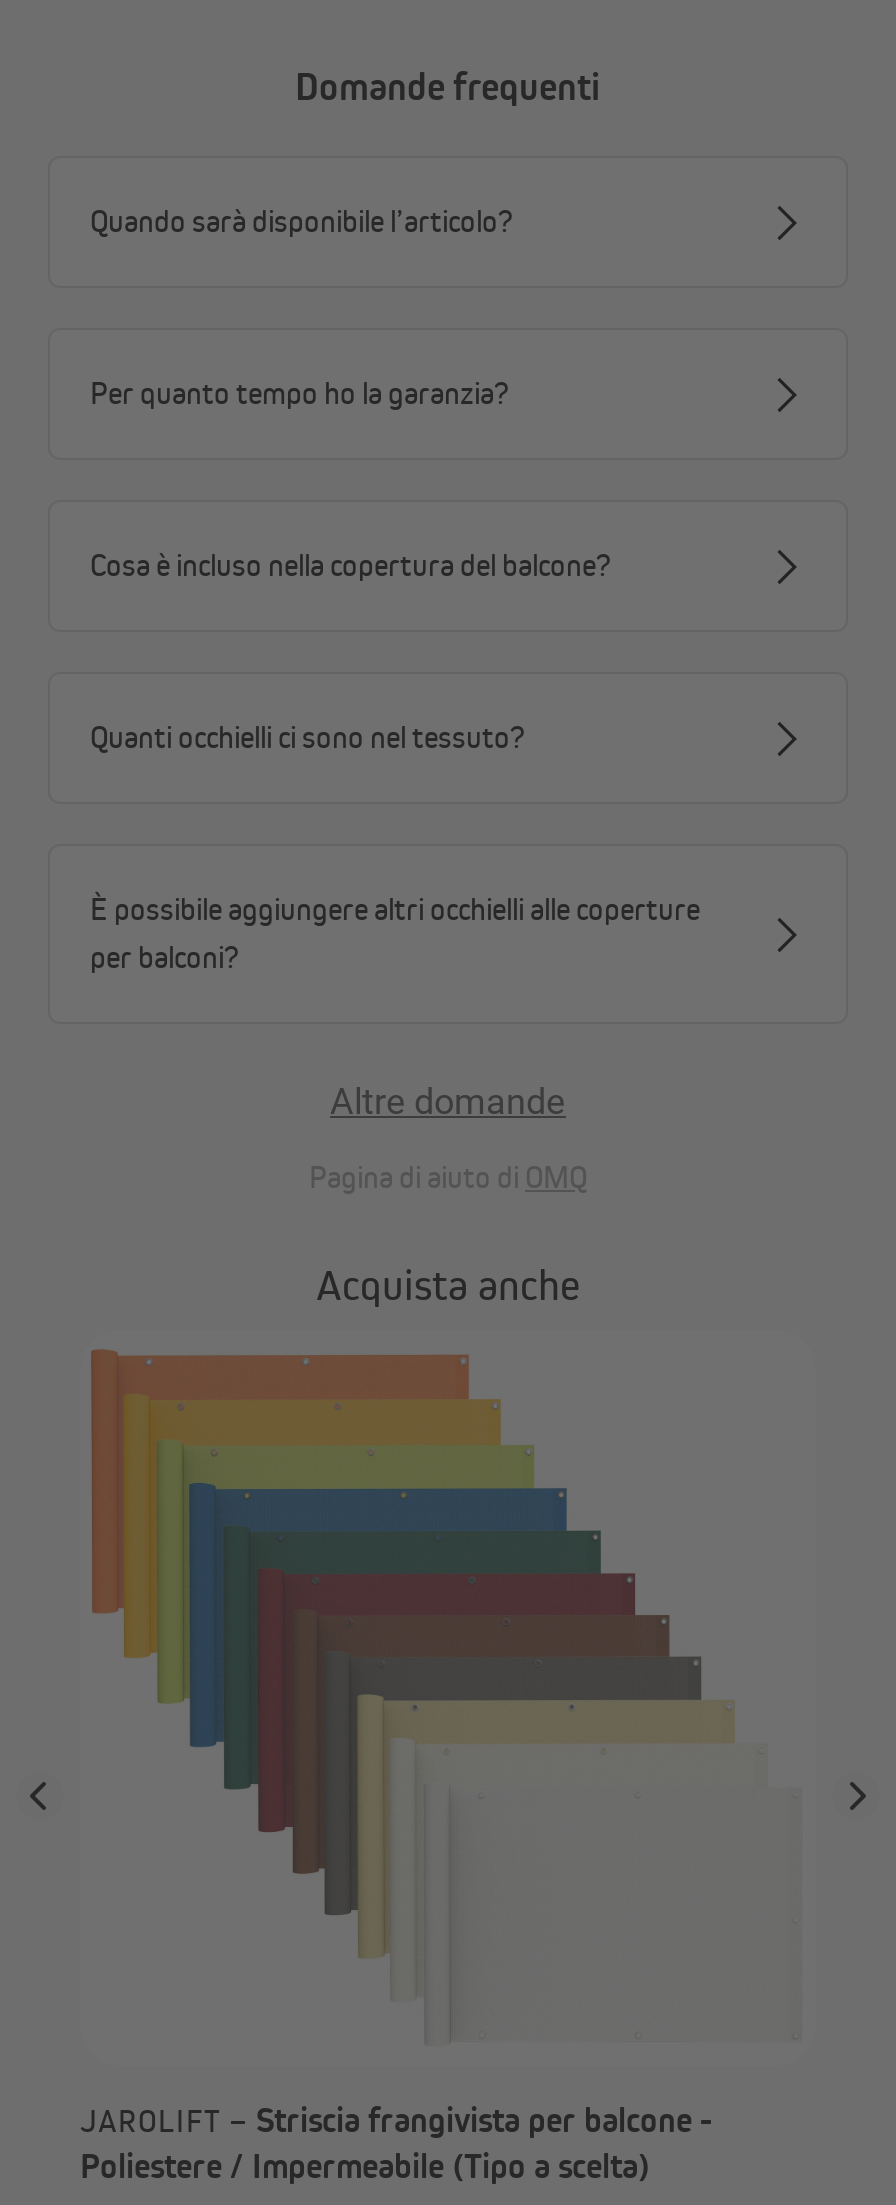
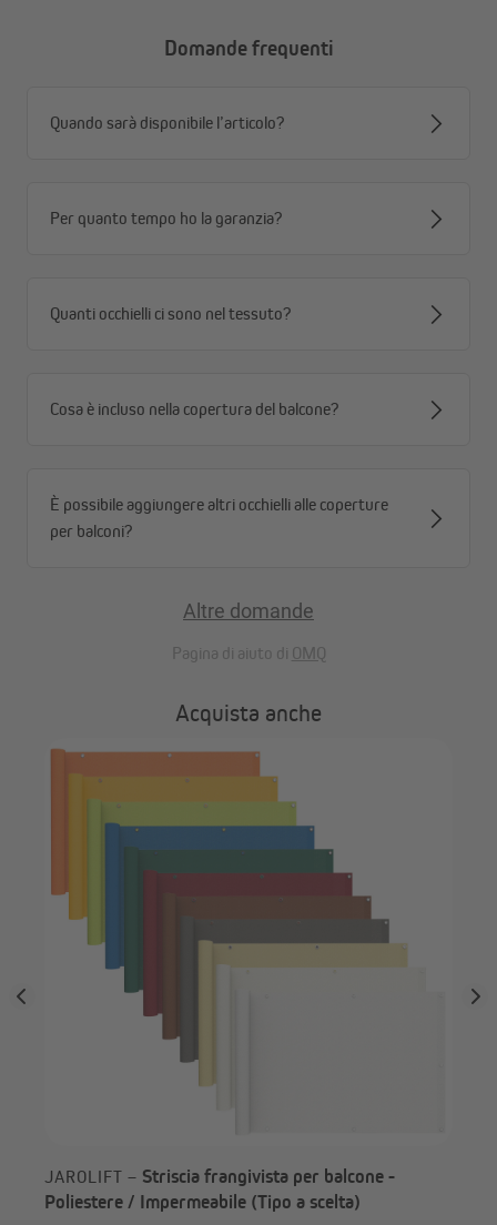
moved down: Cosa è incluso nella copertura del balcone?

moved up: Quanti occhielli ci sono nel tessuto?
